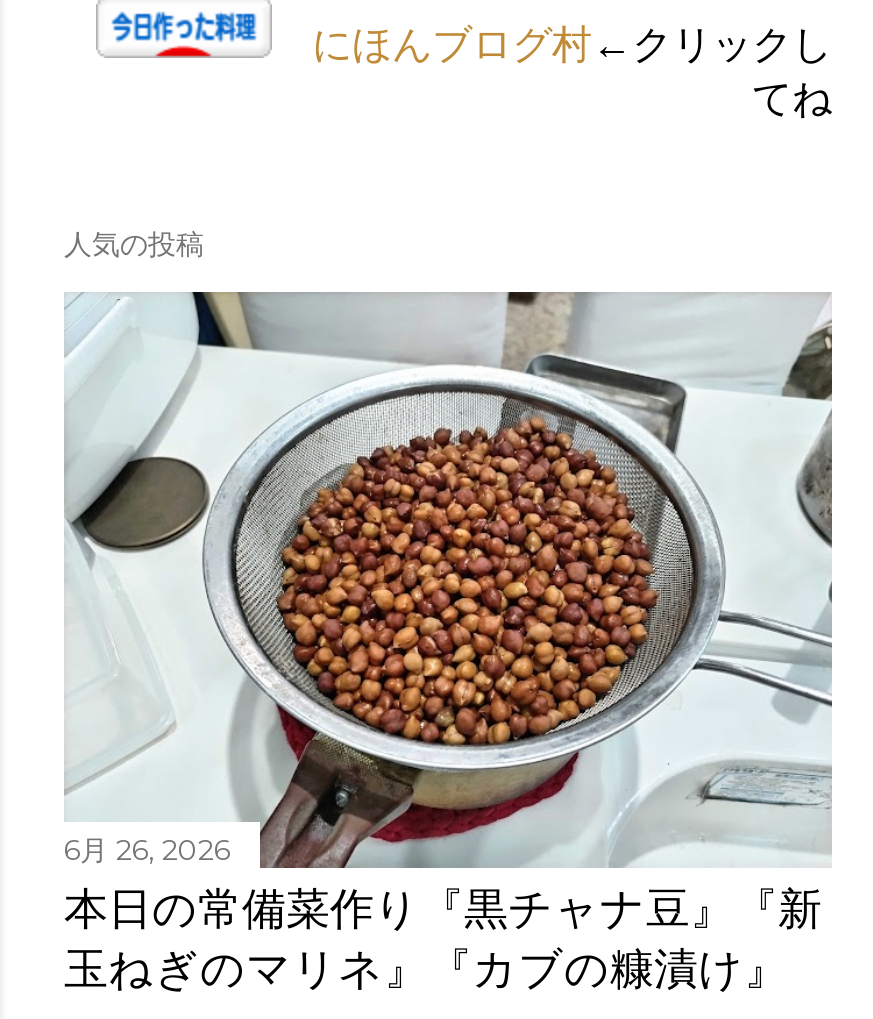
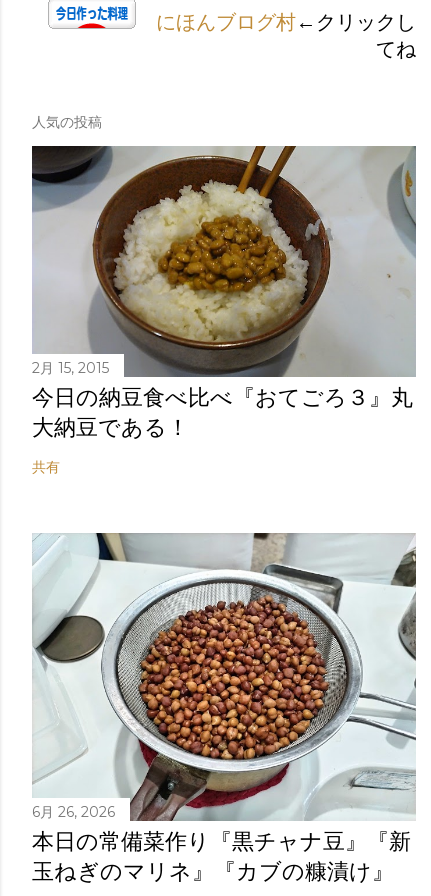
+ [image]
+ 2月 15, 2015
+ 今日の納豆食べ比べ『おてごろ３』丸
+ 大納豆である！
+ 共有
